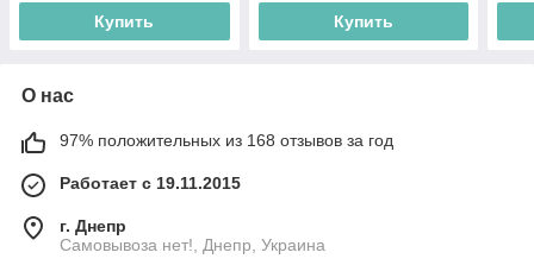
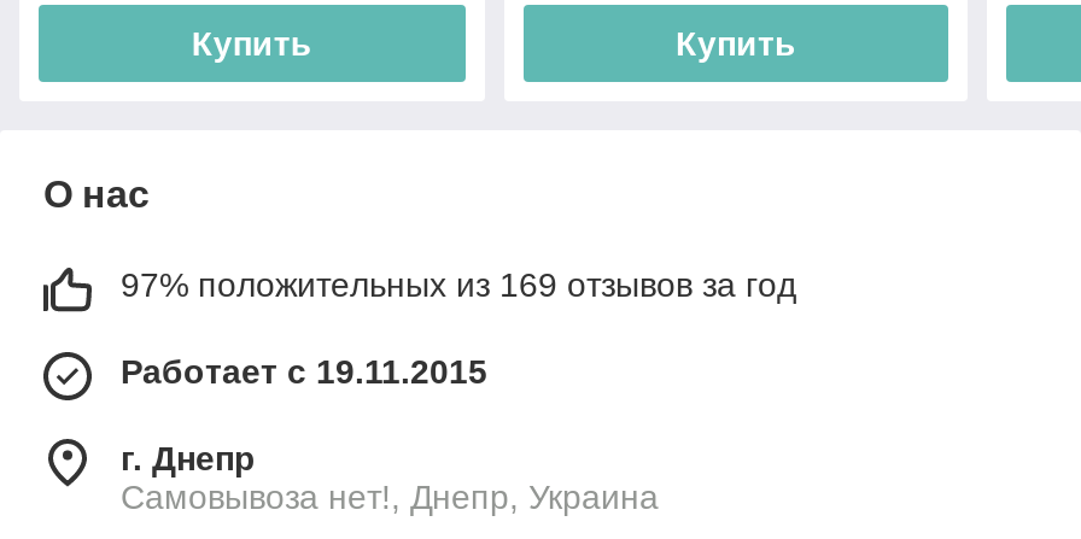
- 97% положительных из 168 отзывов за год
+ 97% положительных из 169 отзывов за год
